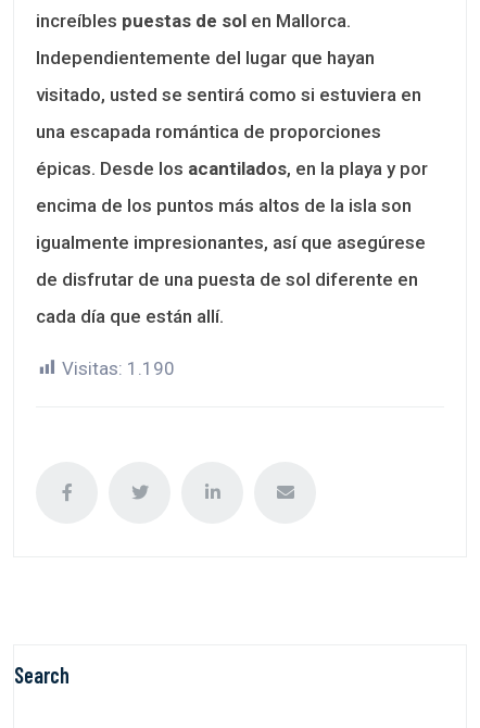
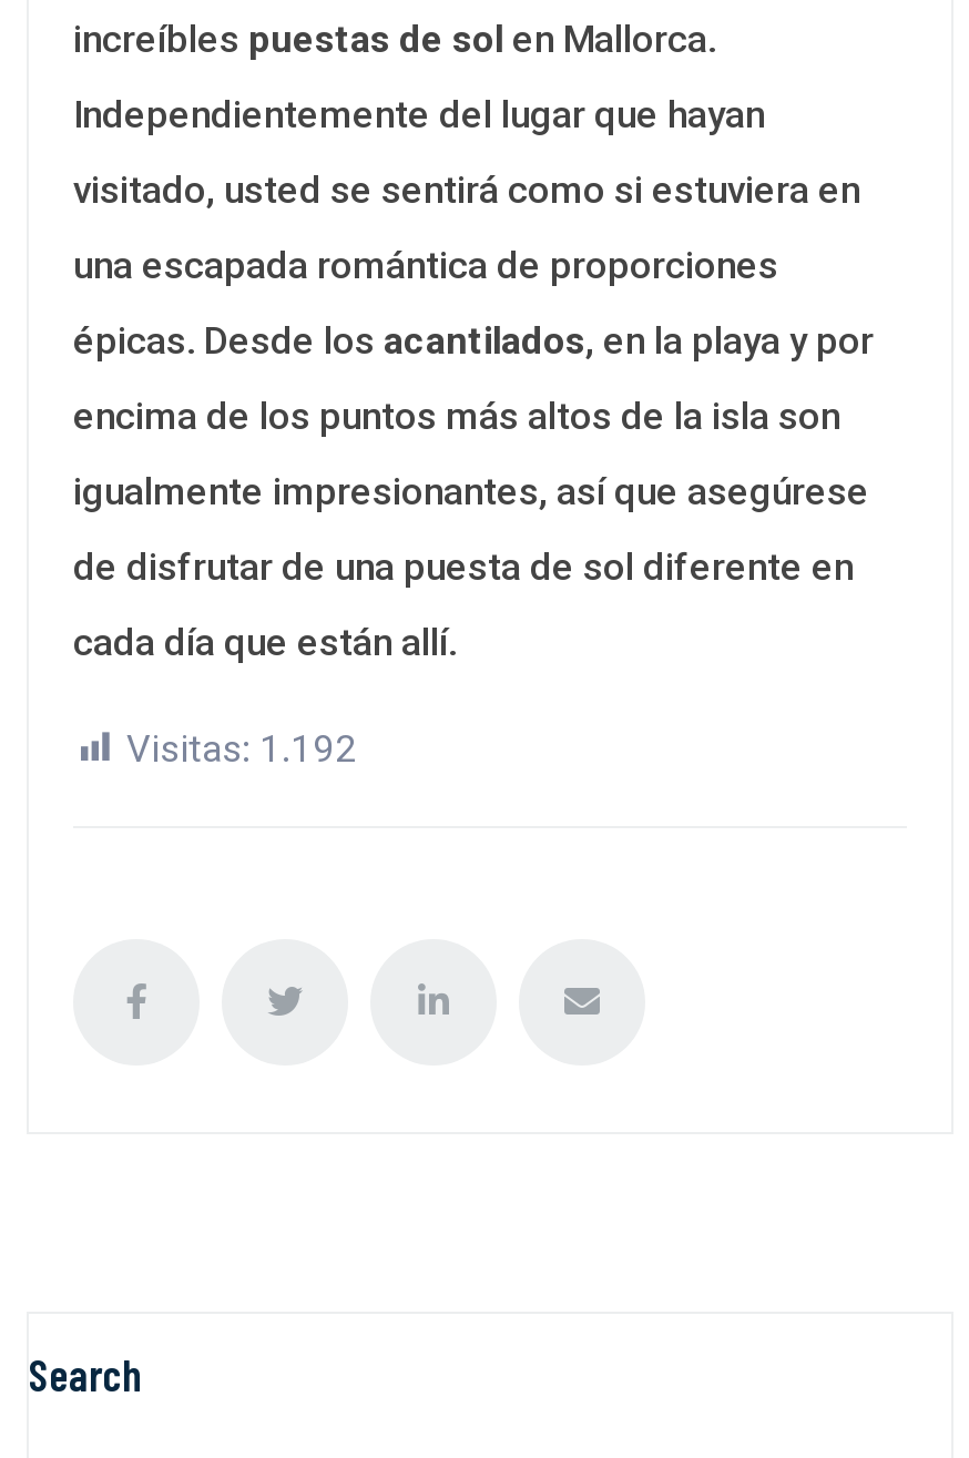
- Visitas: 1.190
+ Visitas: 1.192
